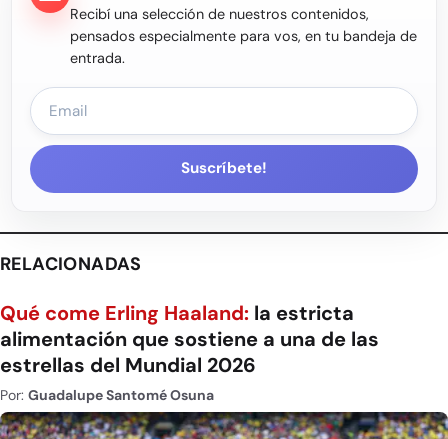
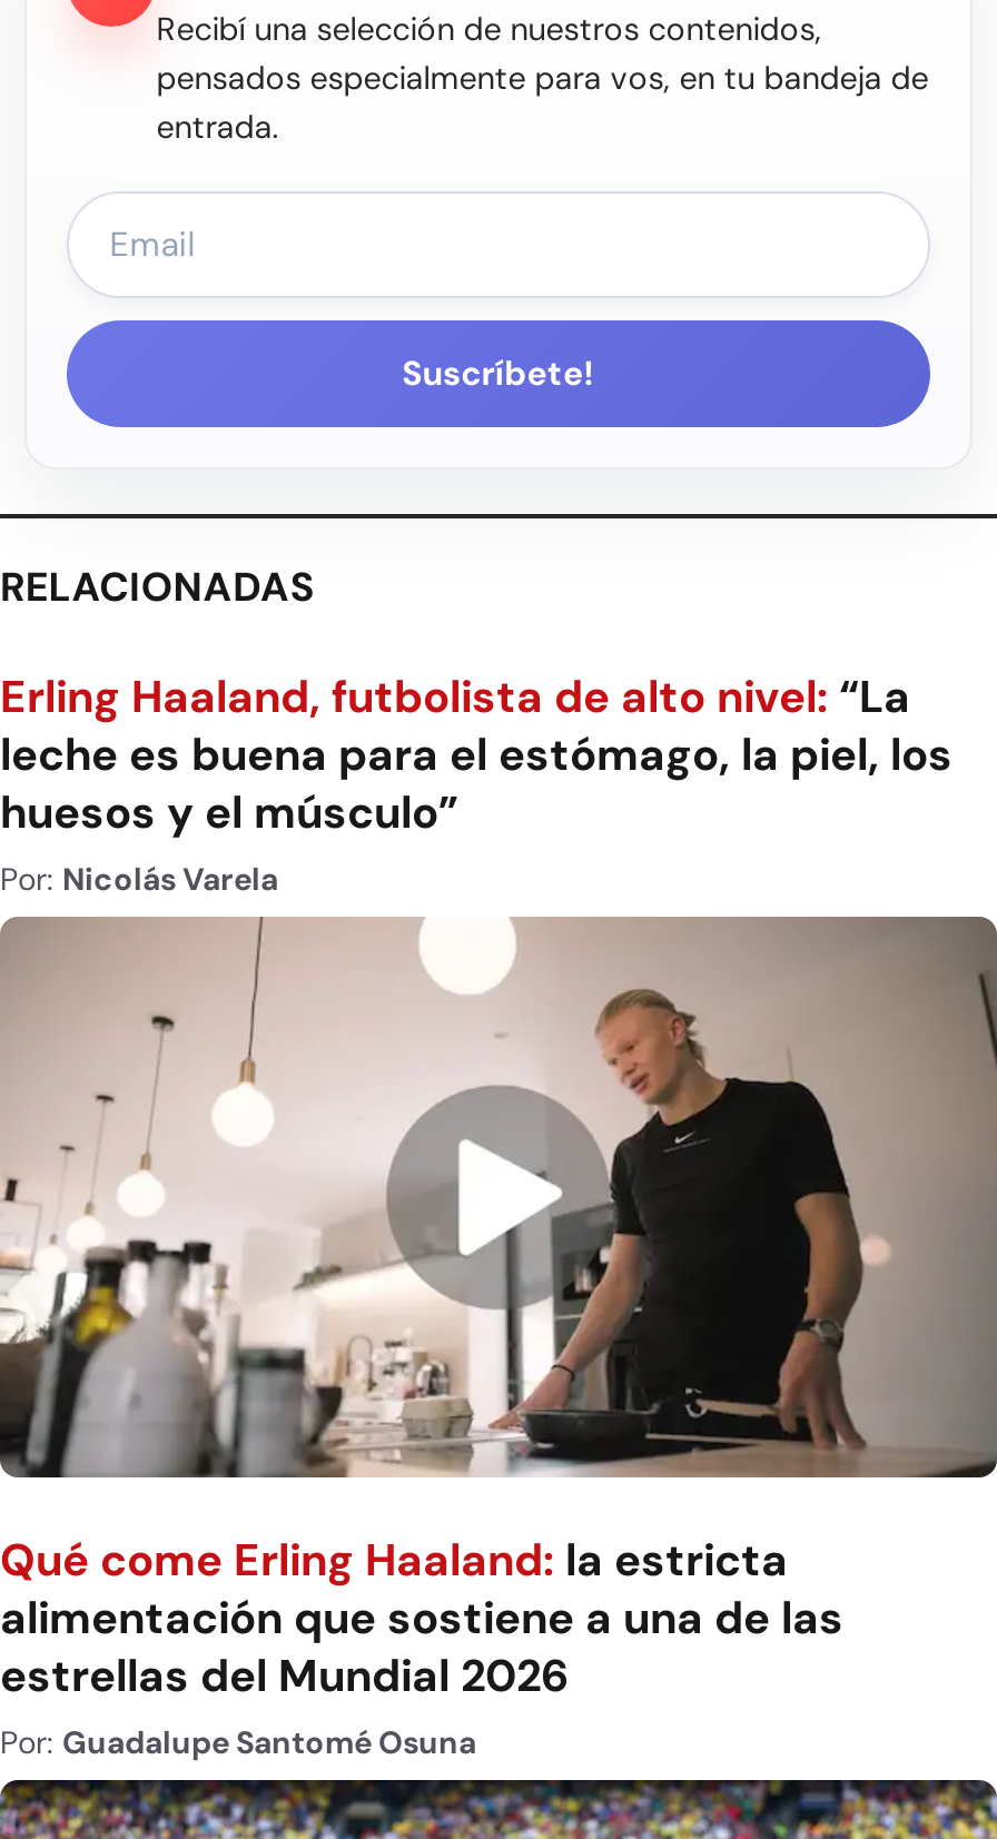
+ Erling Haaland, futbolista de alto nivel: “La
+ leche es buena para el estómago, la piel, los
+ huesos y el músculo”
+ Por: Nicolás Varela

+ [image]
